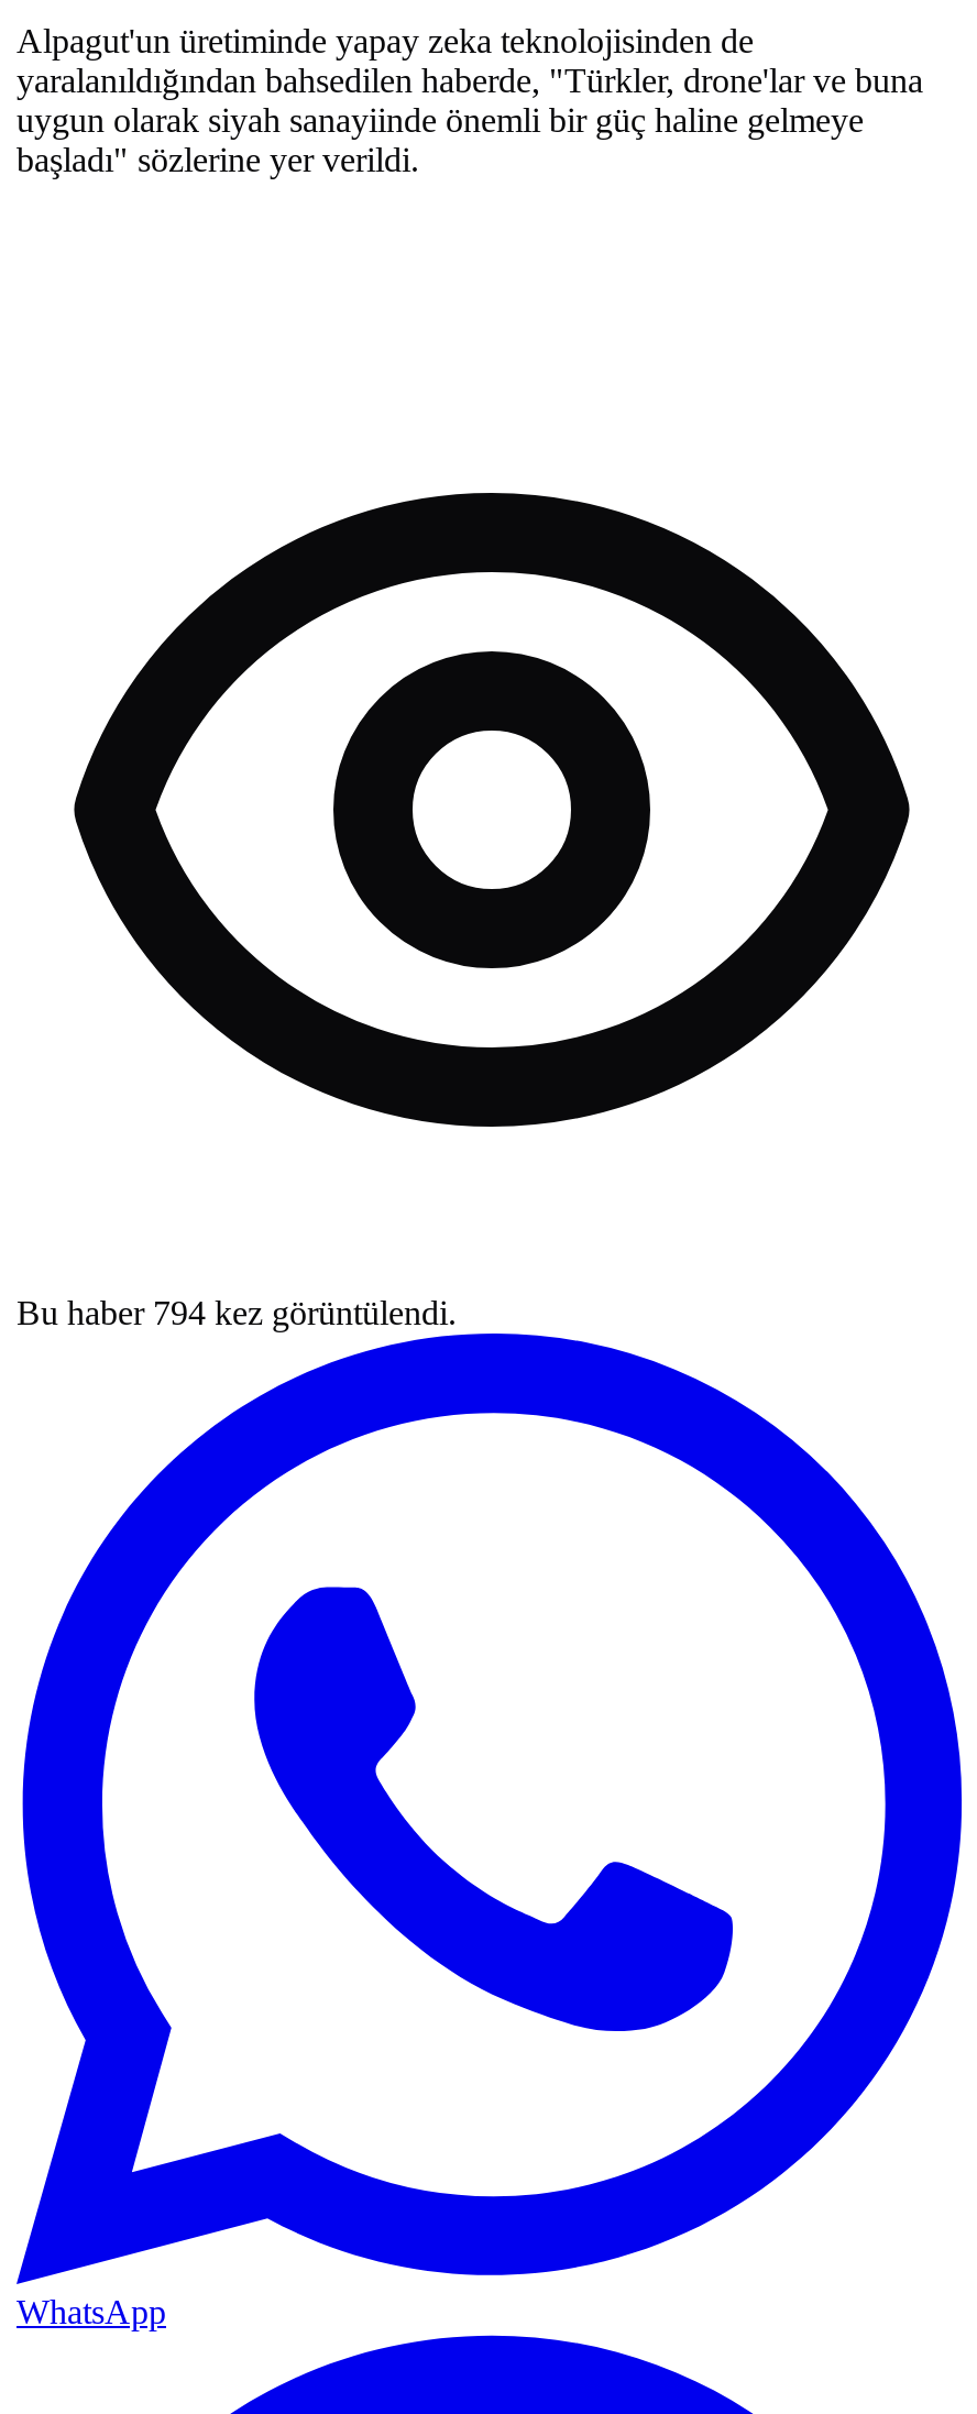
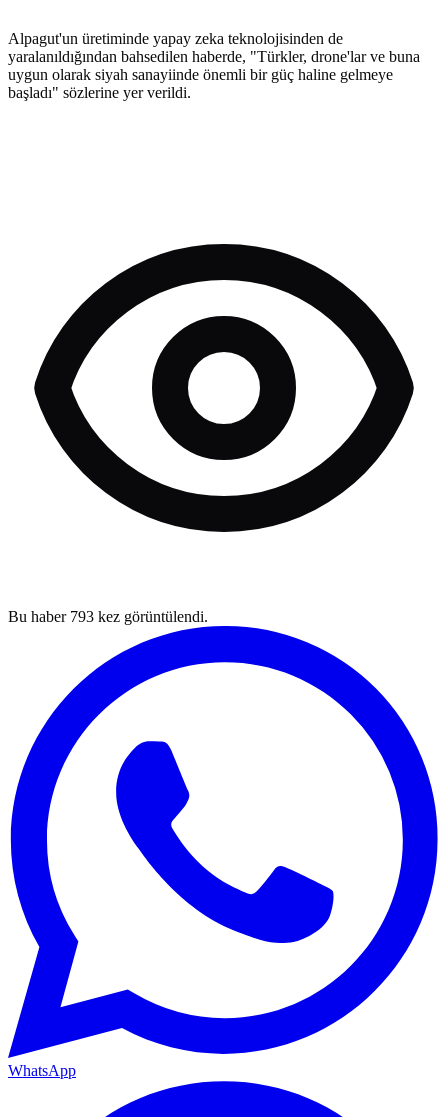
- Bu haber 794 kez görüntülendi.
+ Bu haber 793 kez görüntülendi.
